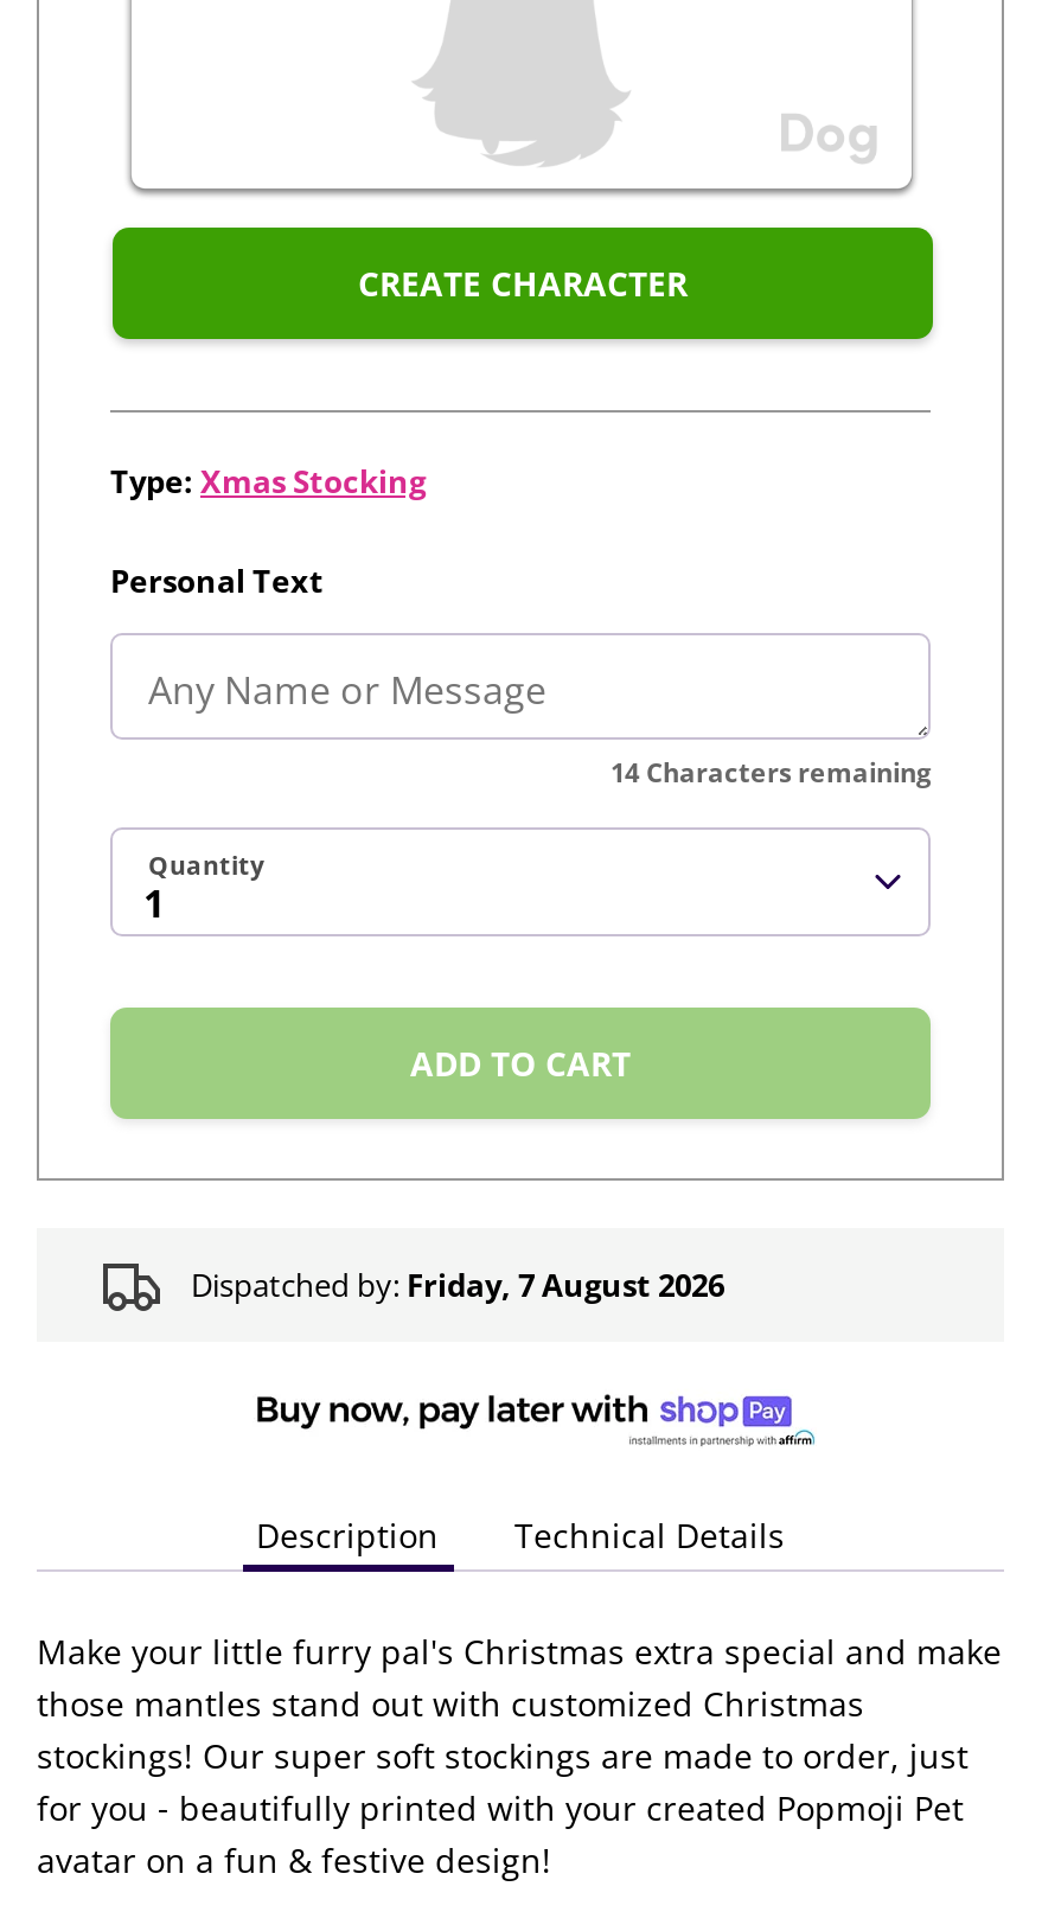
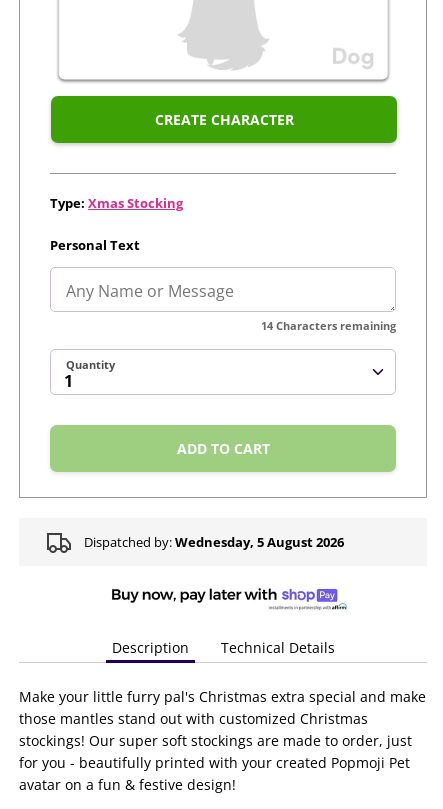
- Dispatched by: Friday, 7 August 2026
+ Dispatched by: Wednesday, 5 August 2026
